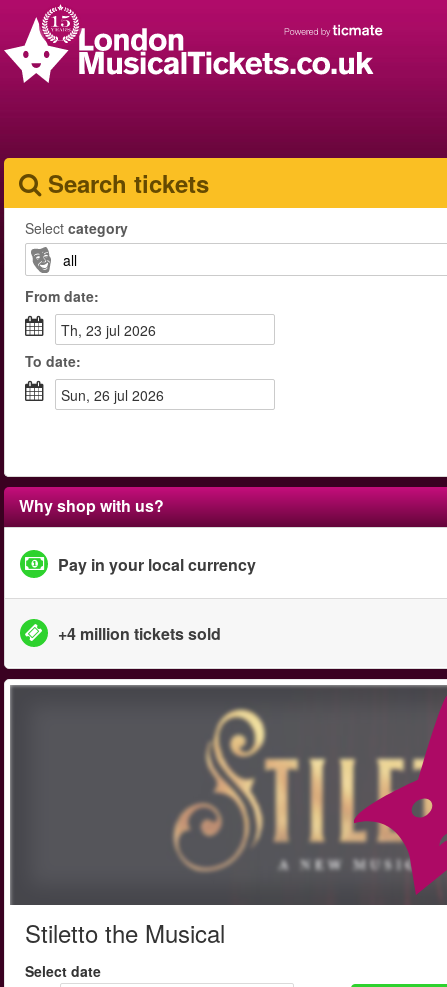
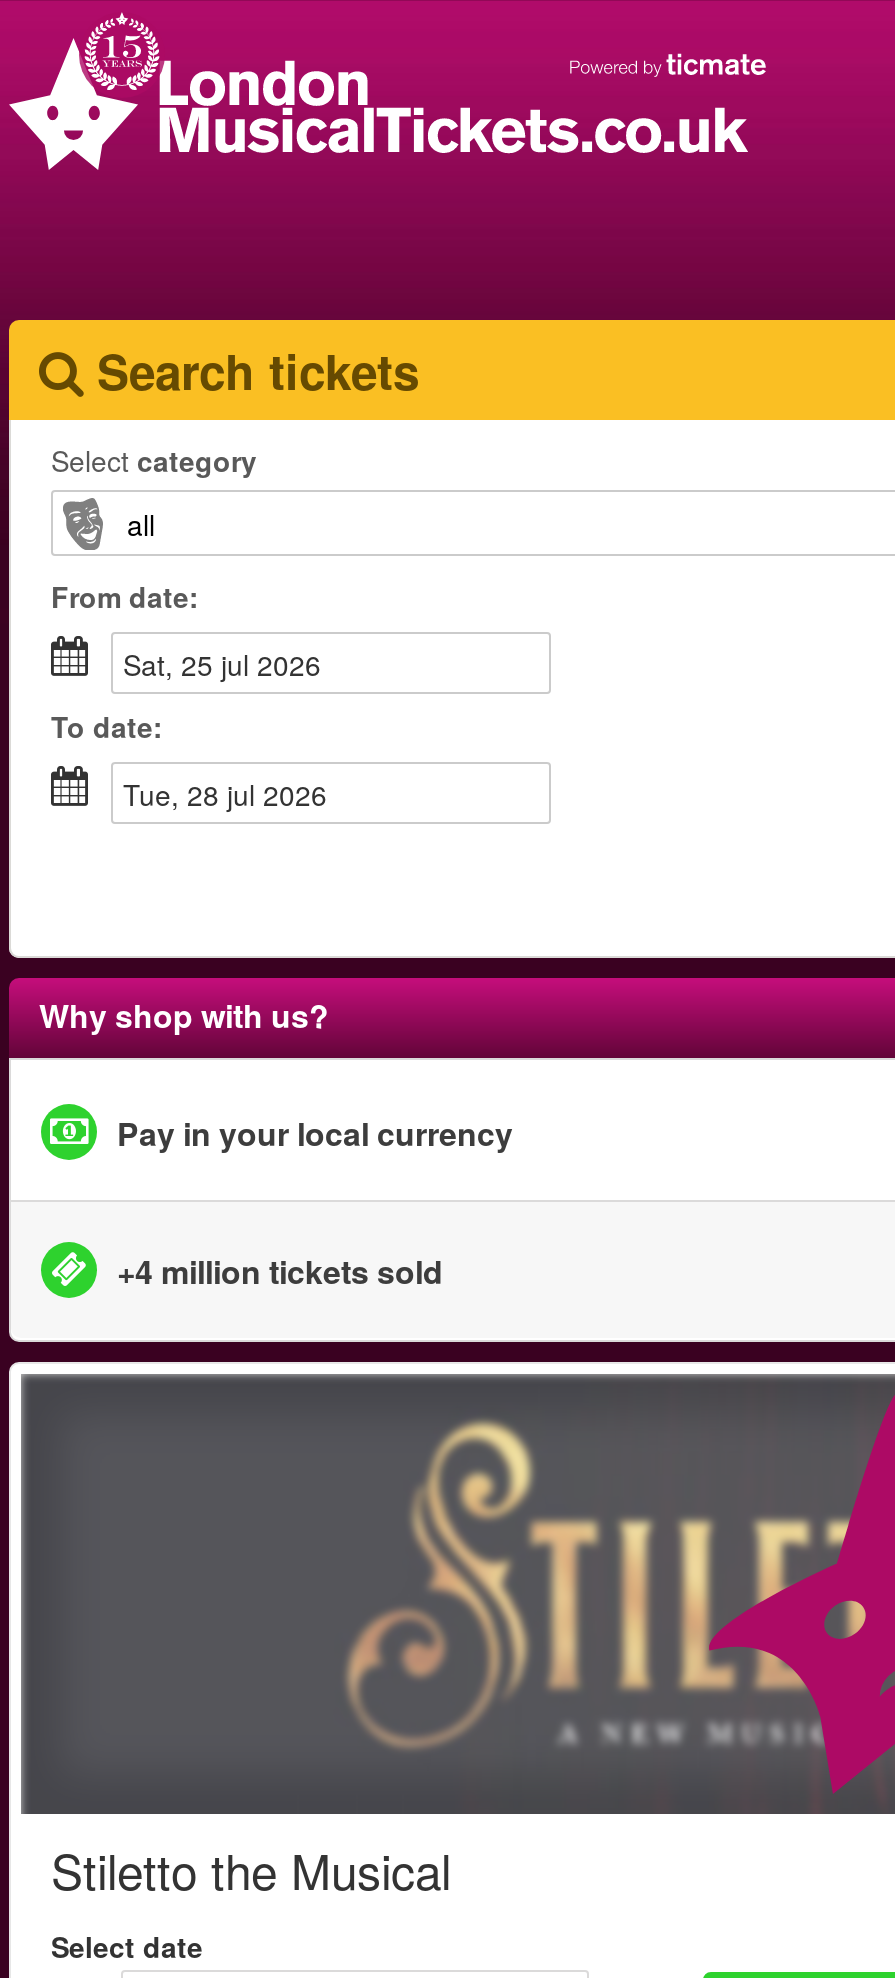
- th, 23 jul 2026
+ sat, 25 jul 2026

- sun, 26 jul 2026
+ tue, 28 jul 2026
